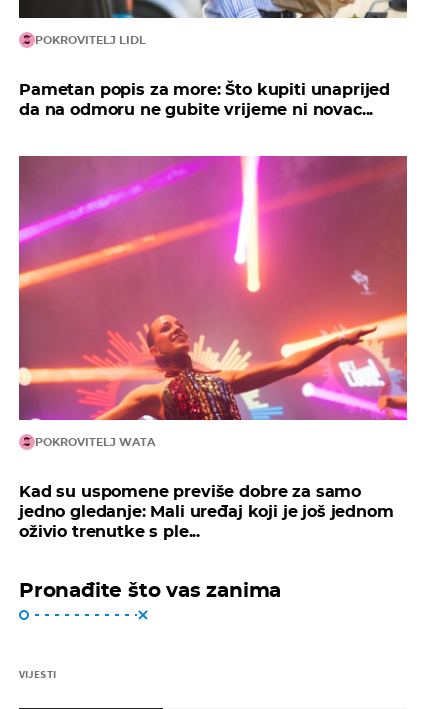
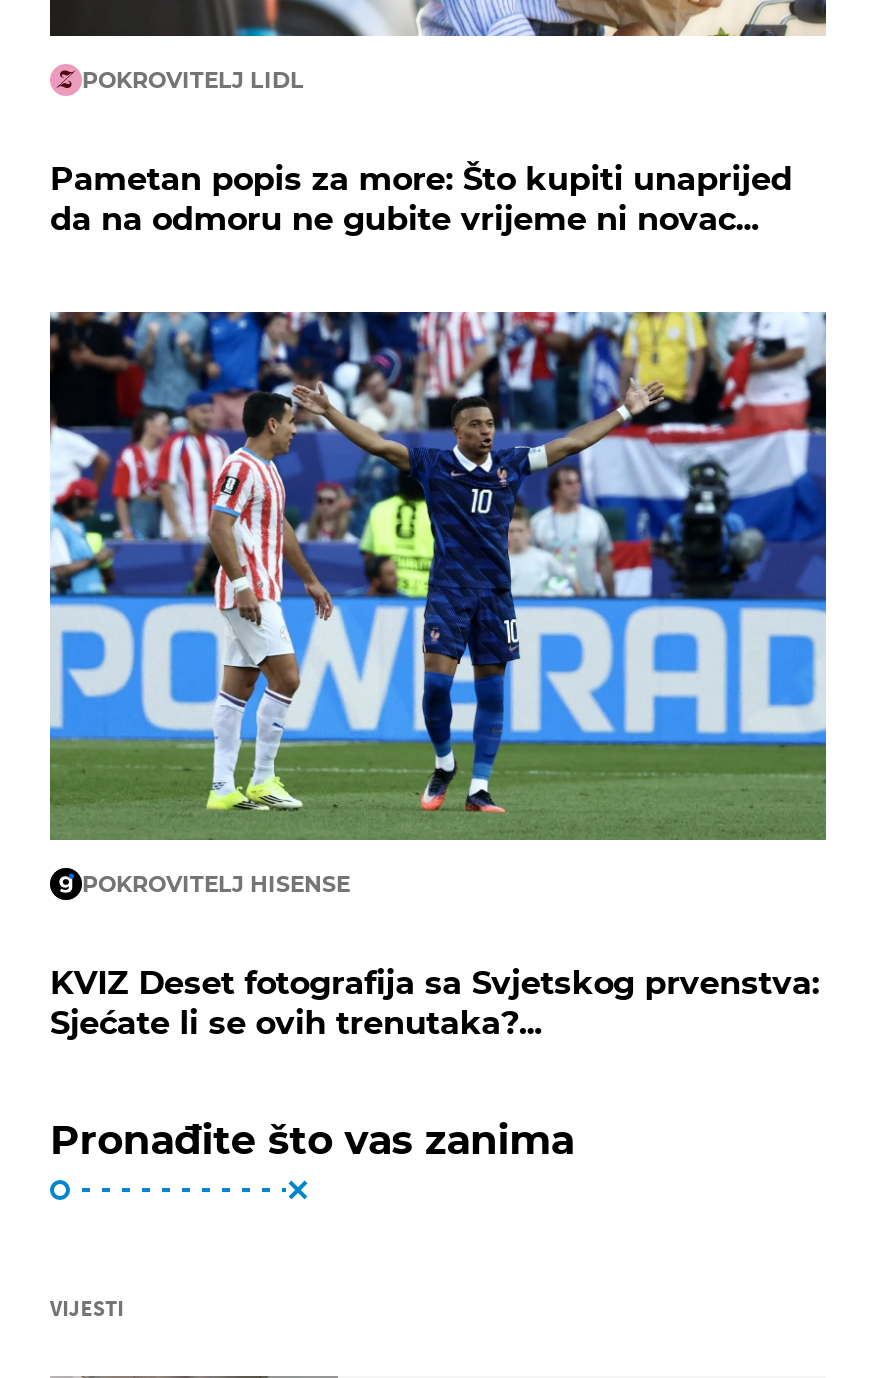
- [image]
- POKROVITELJ WATA
+ [image]
+ POKROVITELJ HISENSE

- Kad su uspomene previše dobre za samo
- jedno gledanje: Mali uređaj koji je još jednom
- oživio trenutke s ple...
+ KVIZ Deset fotografija sa Svjetskog prvenstva:
+ Sjećate li se ovih trenutaka?...
